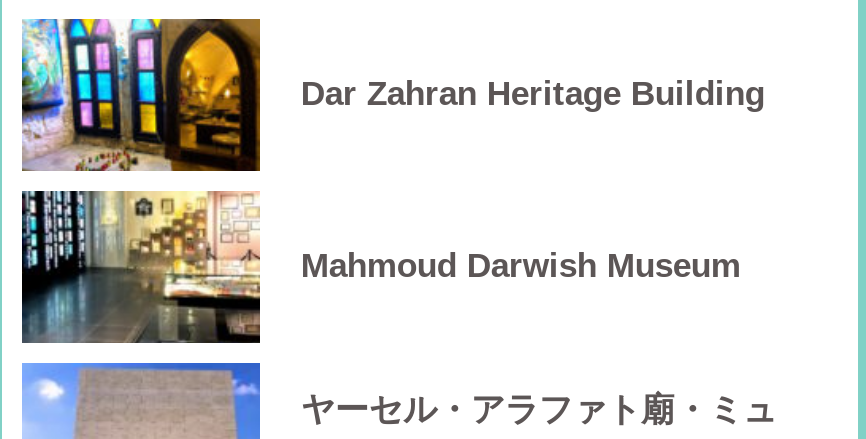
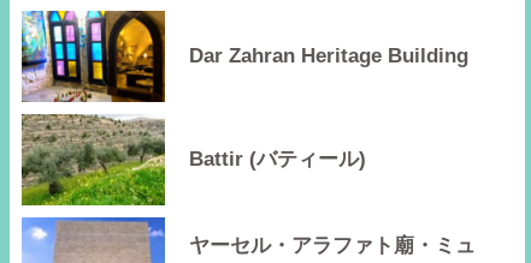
- [image]
- Mahmoud Darwish Museum
+ [image]
+ Battir (バティール)
